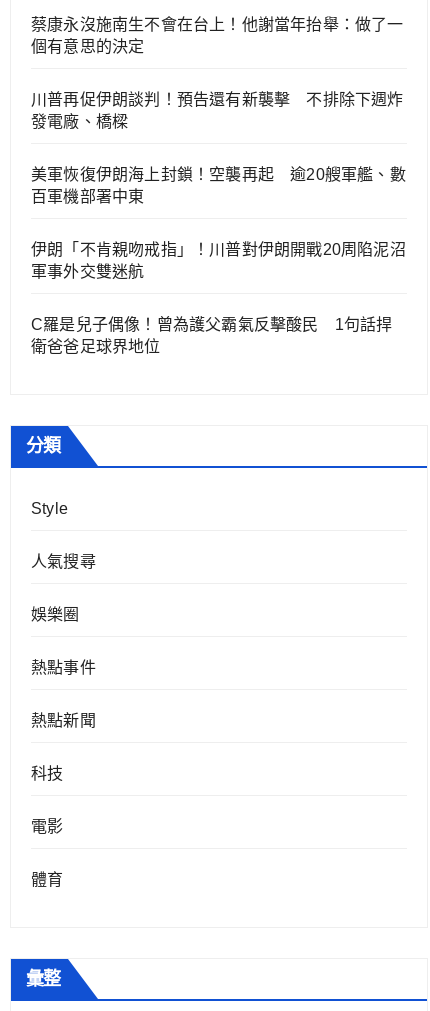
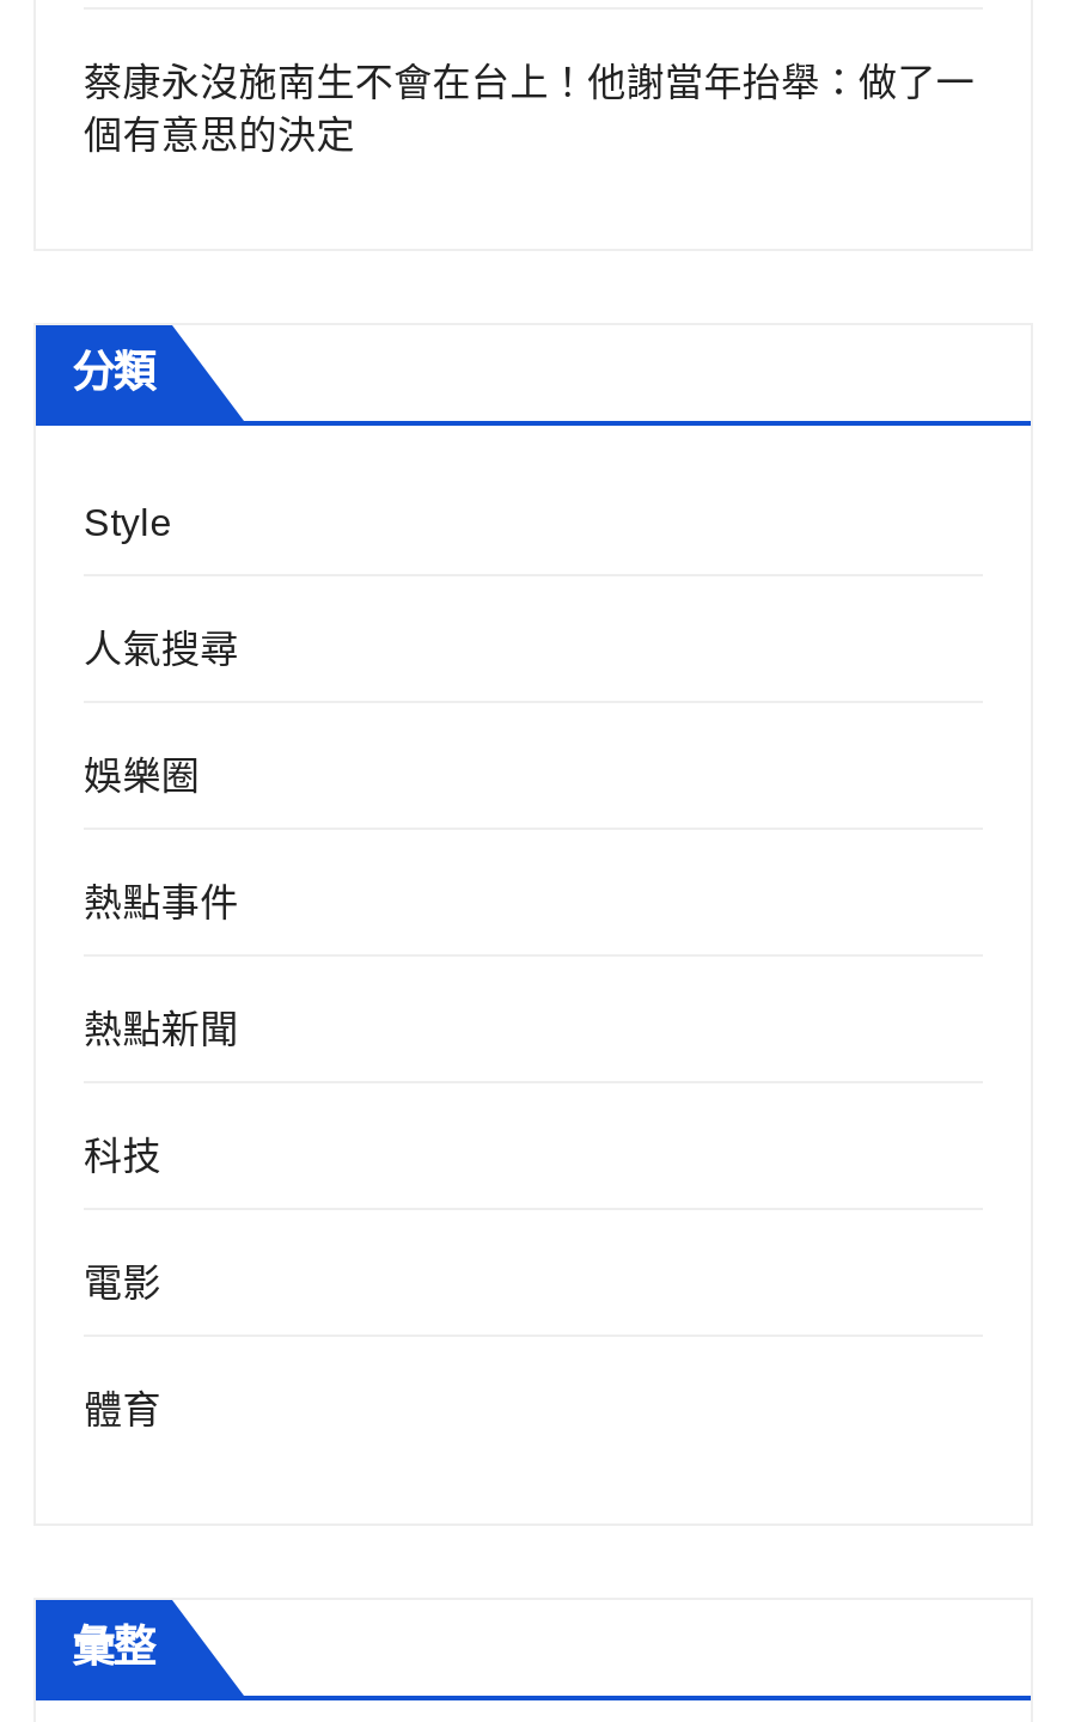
- 川普再促伊朗談判！預告還有新襲擊 不排除下週炸
- 發電廠、橋樑
- 美軍恢復伊朗海上封鎖！空襲再起 逾20艘軍艦、數
- 百軍機部署中東
- 伊朗「不肯親吻戒指」！川普對伊朗開戰20周陷泥沼
- 軍事外交雙迷航
- C羅是兒子偶像！曾為護父霸氣反擊酸民 1句話捍
- 衛爸爸足球界地位
